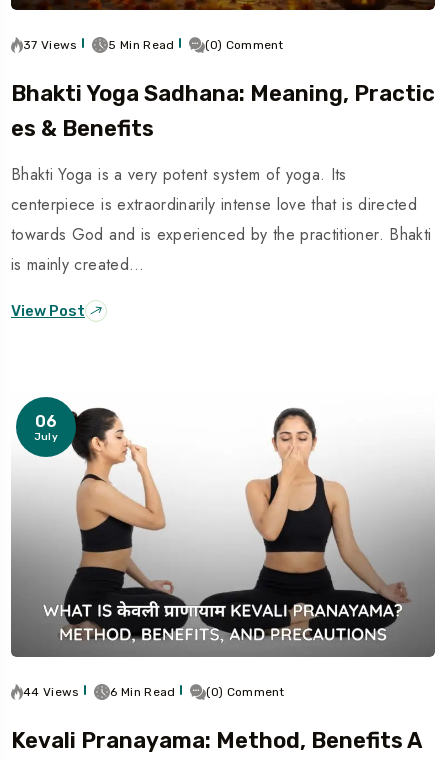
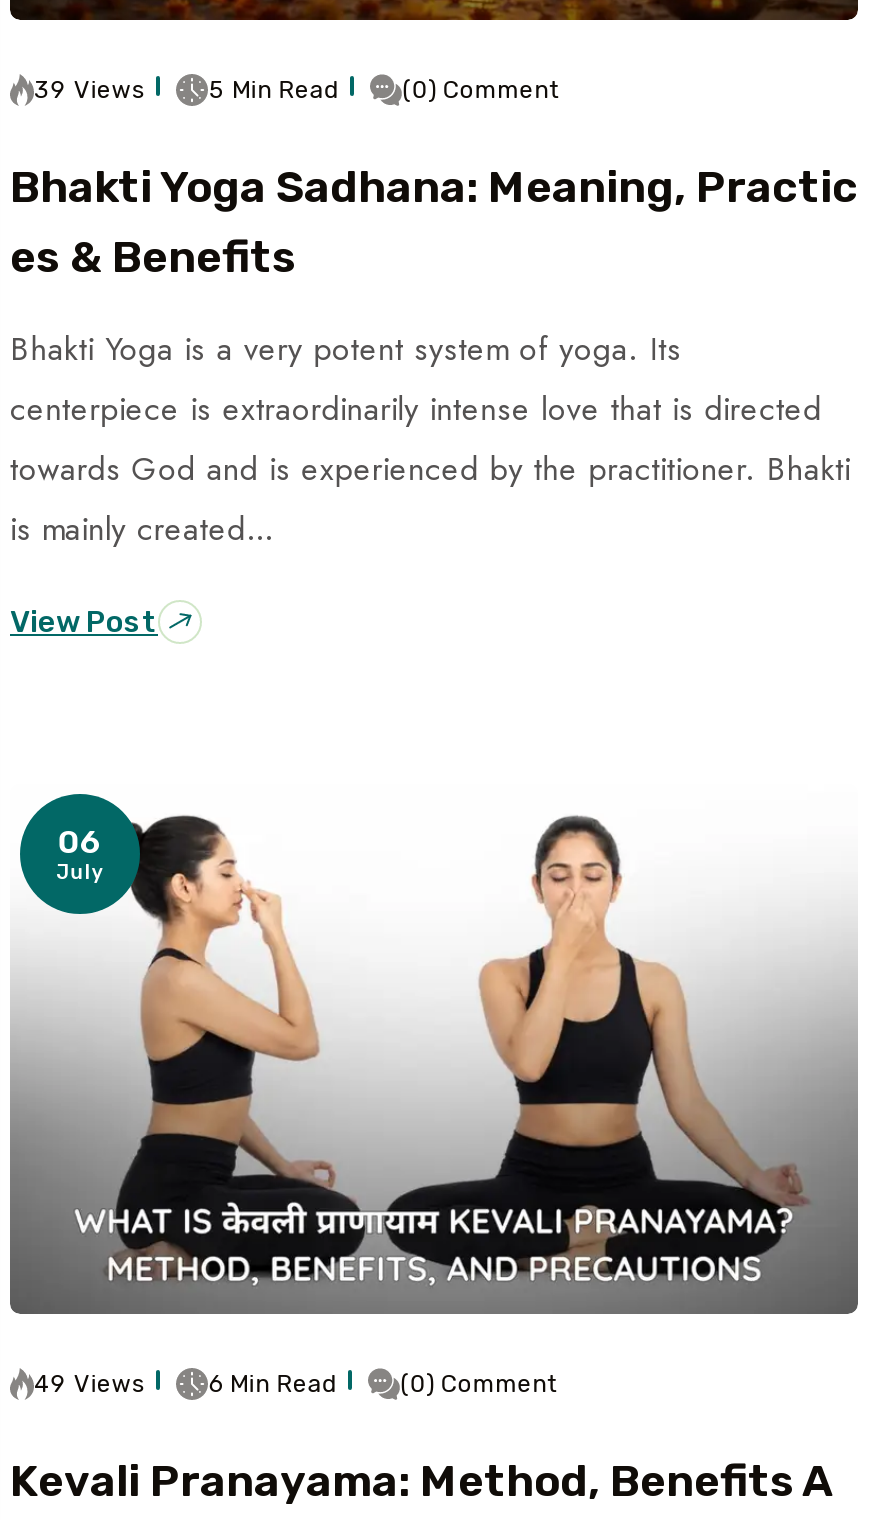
- 37 Views
+ 39 Views

- 44 Views
+ 49 Views
